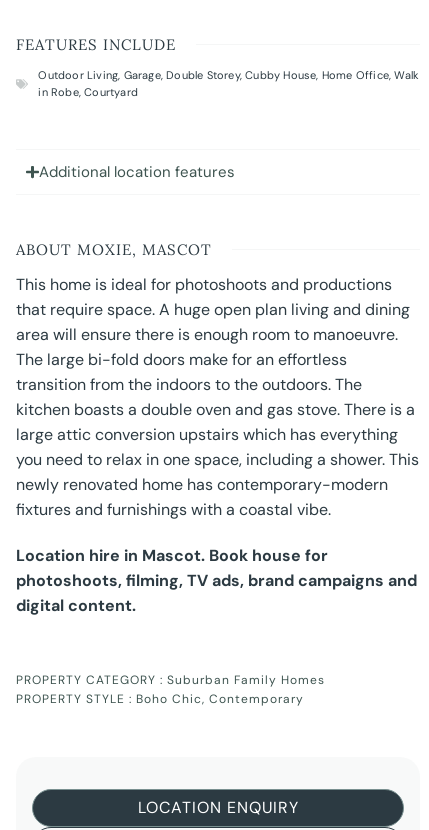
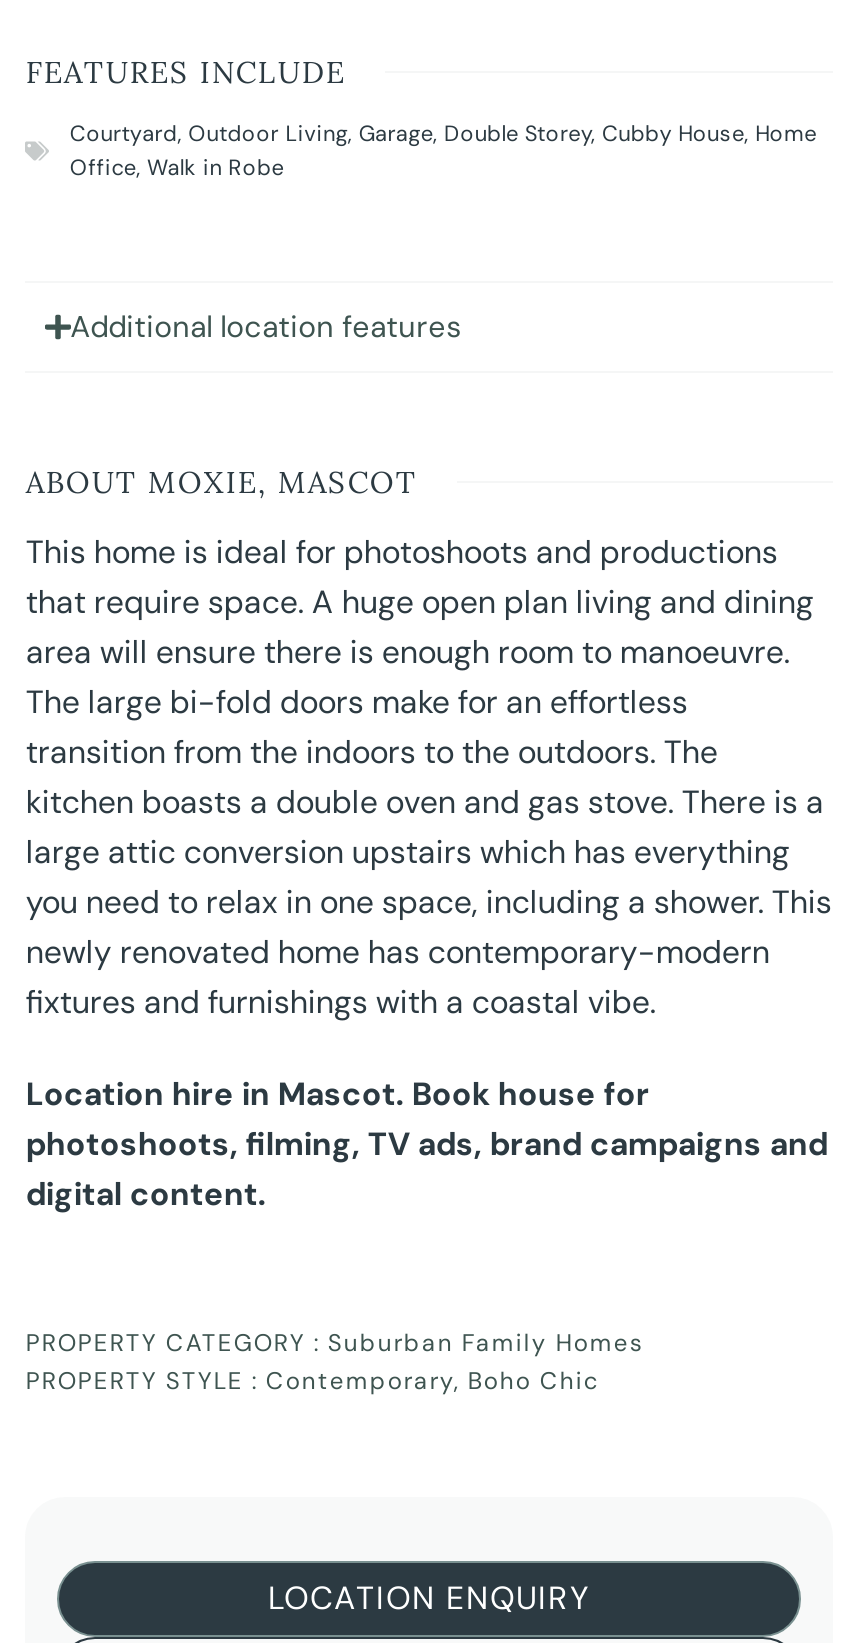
- Outdoor Living, Garage, Double Storey, Cubby House, Home Office, Walk
- in Robe, Courtyard
+ Courtyard, Outdoor Living, Garage, Double Storey, Cubby House, Home
+ Office, Walk in Robe

- PROPERTY STYLE : Boho Chic, Contemporary
+ PROPERTY STYLE : Contemporary, Boho Chic
